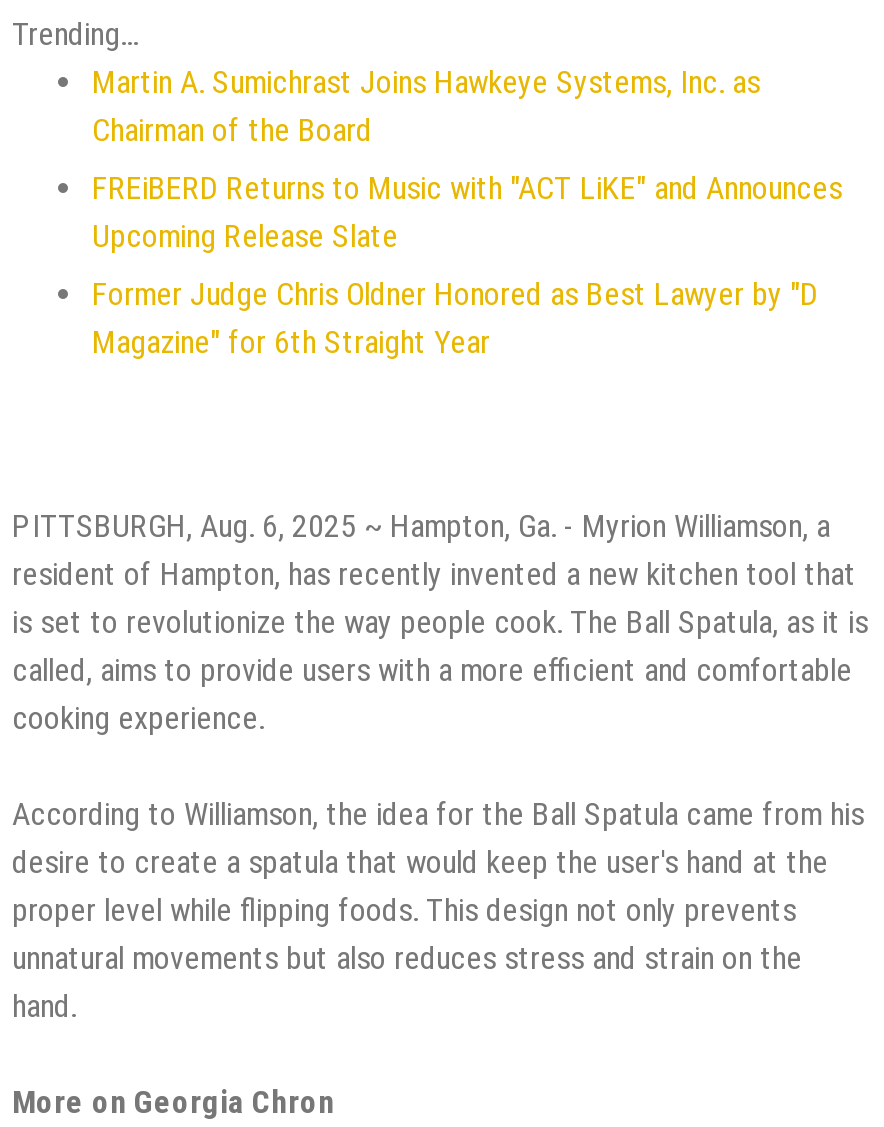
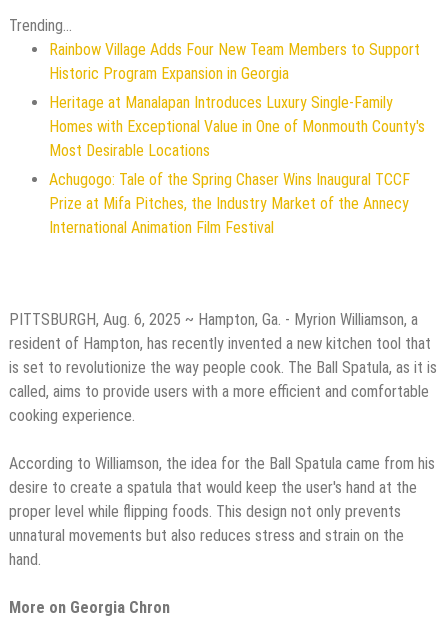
- Martin A. Sumichrast Joins Hawkeye Systems, Inc. as
- Chairman of the Board
+ Rainbow Village Adds Four New Team Members to Support
+ Historic Program Expansion in Georgia

- FREiBERD Returns to Music with "ACT LiKE" and Announces
- Upcoming Release Slate
+ Heritage at Manalapan Introduces Luxury Single-Family
+ Homes with Exceptional Value in One of Monmouth County's
+ Most Desirable Locations

- Former Judge Chris Oldner Honored as Best Lawyer by "D
- Magazine" for 6th Straight Year
+ Achugogo: Tale of the Spring Chaser Wins Inaugural TCCF
+ Prize at Mifa Pitches, the Industry Market of the Annecy
+ International Animation Film Festival
